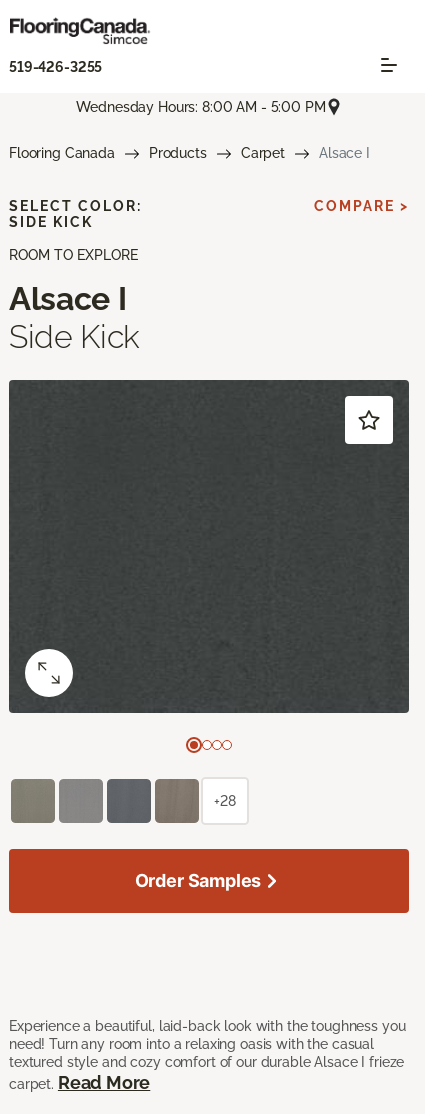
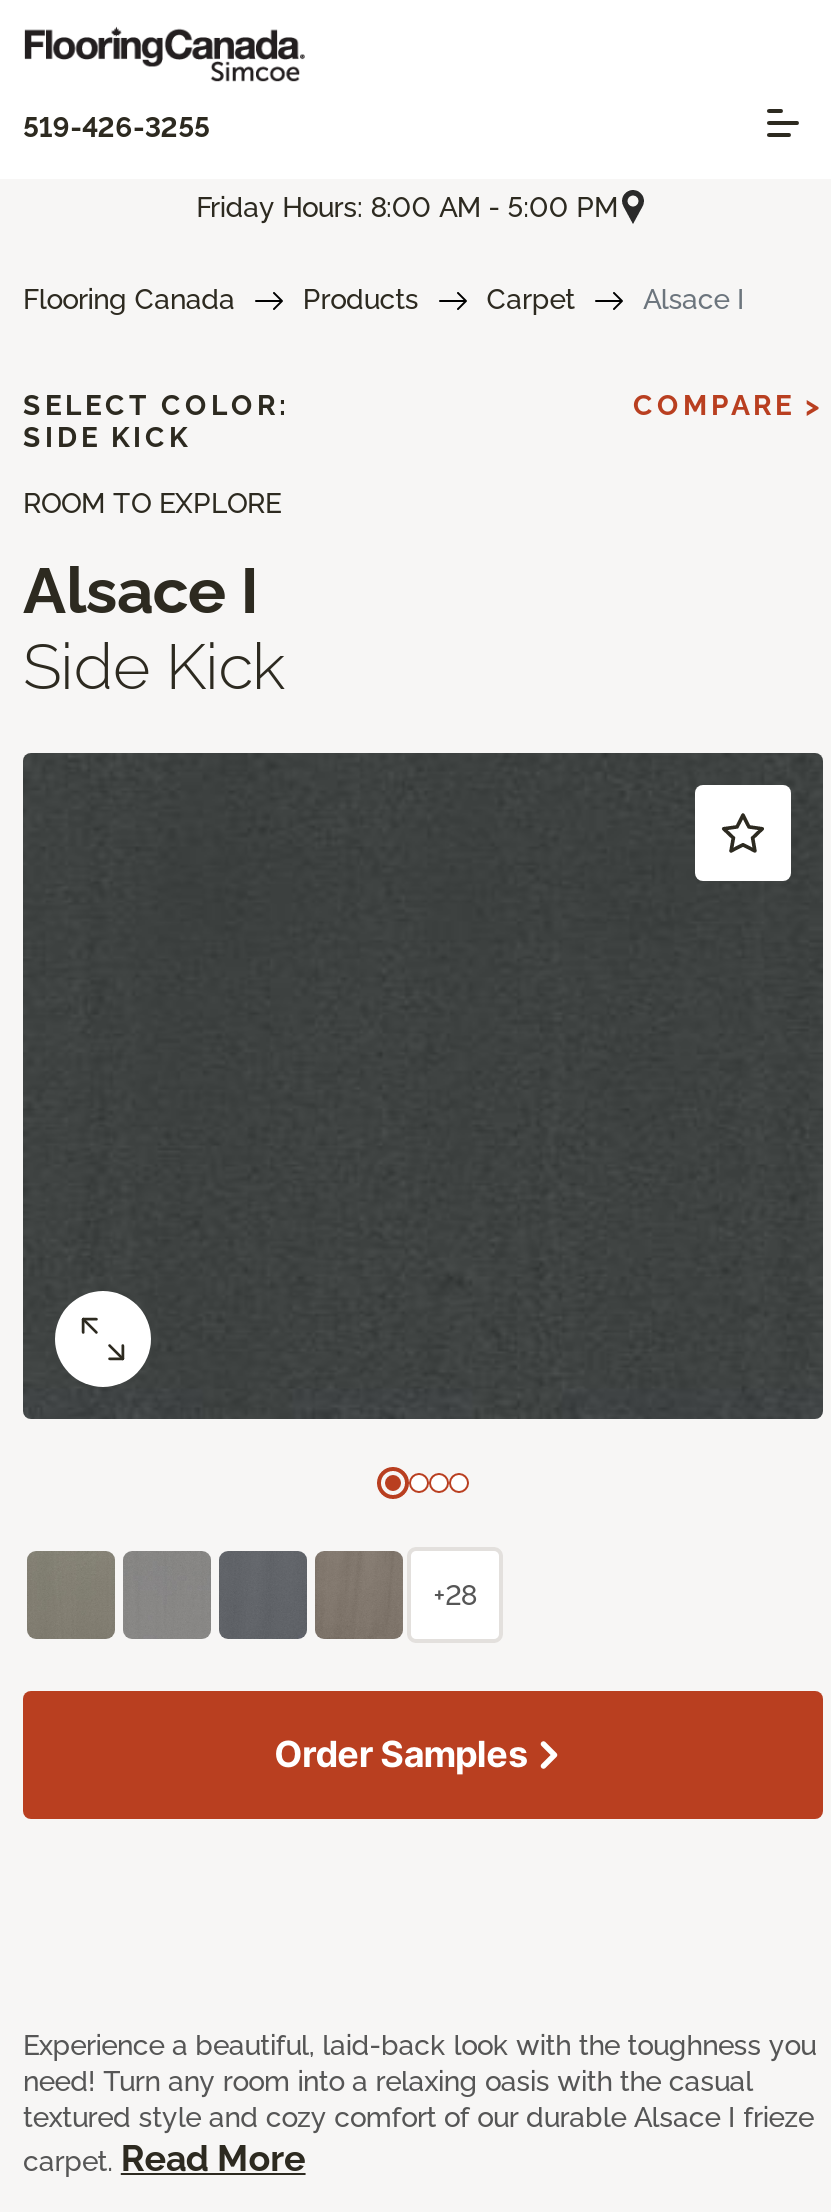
- Wednesday Hours: 8:00 AM - 5:00 PM
+ Friday Hours: 8:00 AM - 5:00 PM
